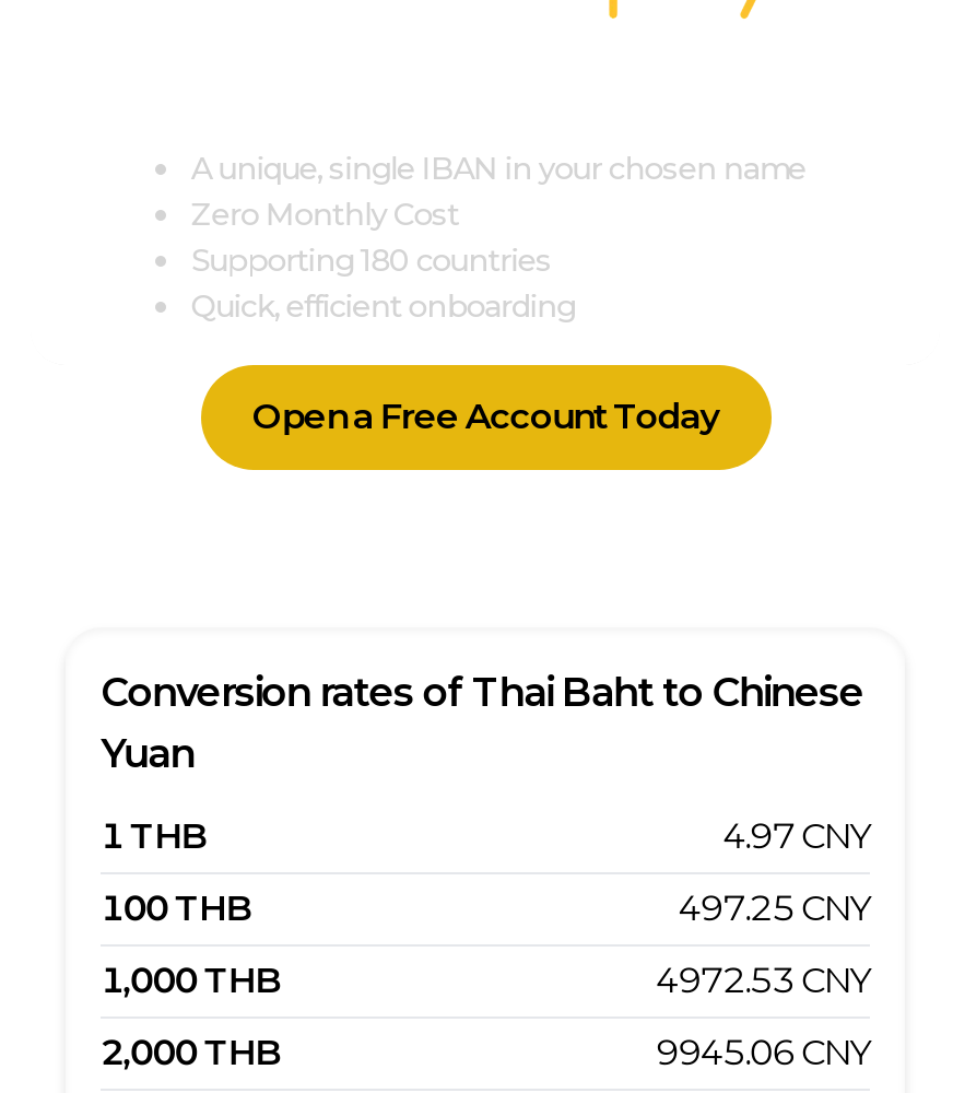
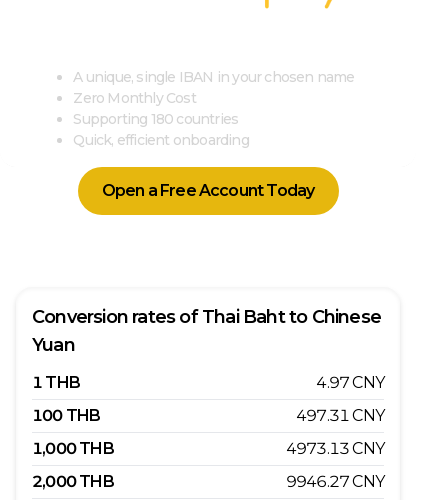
- 497.25 CNY
+ 497.31 CNY

- 4972.53 CNY
+ 4973.13 CNY

- 9945.06 CNY
+ 9946.27 CNY
